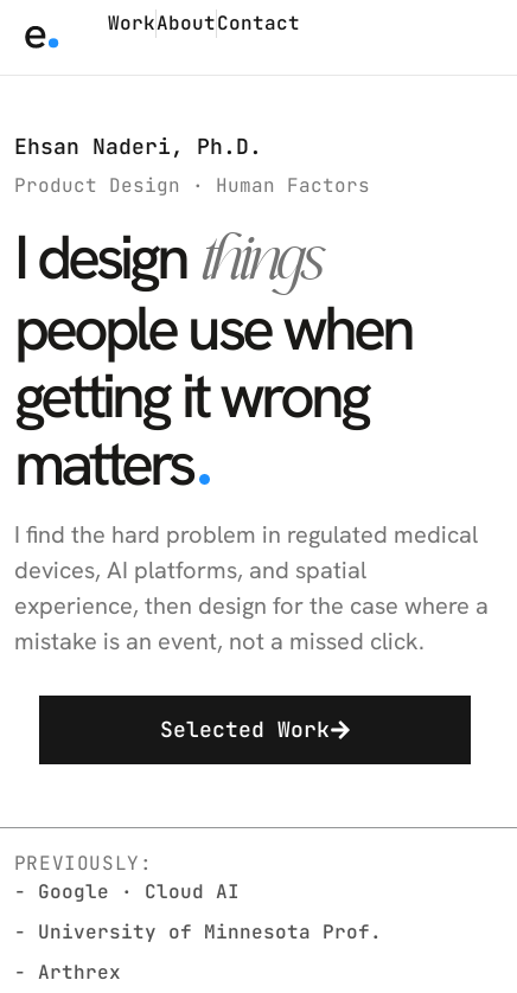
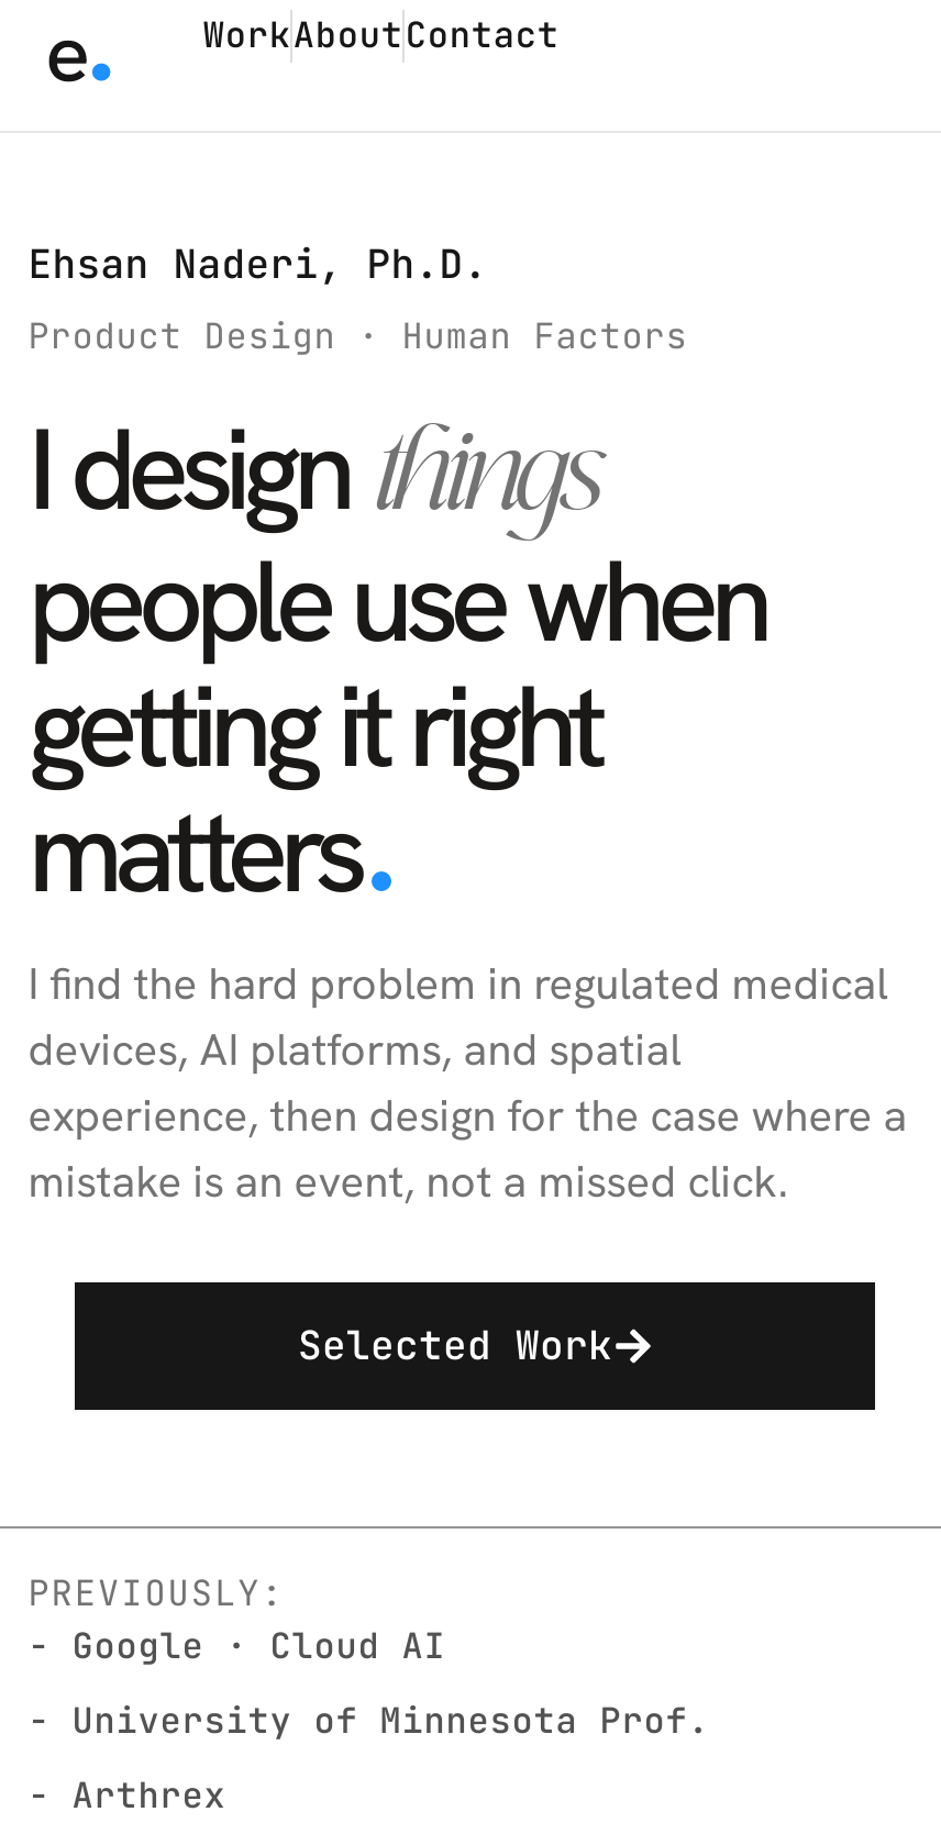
- getting it wrong
+ getting it right
